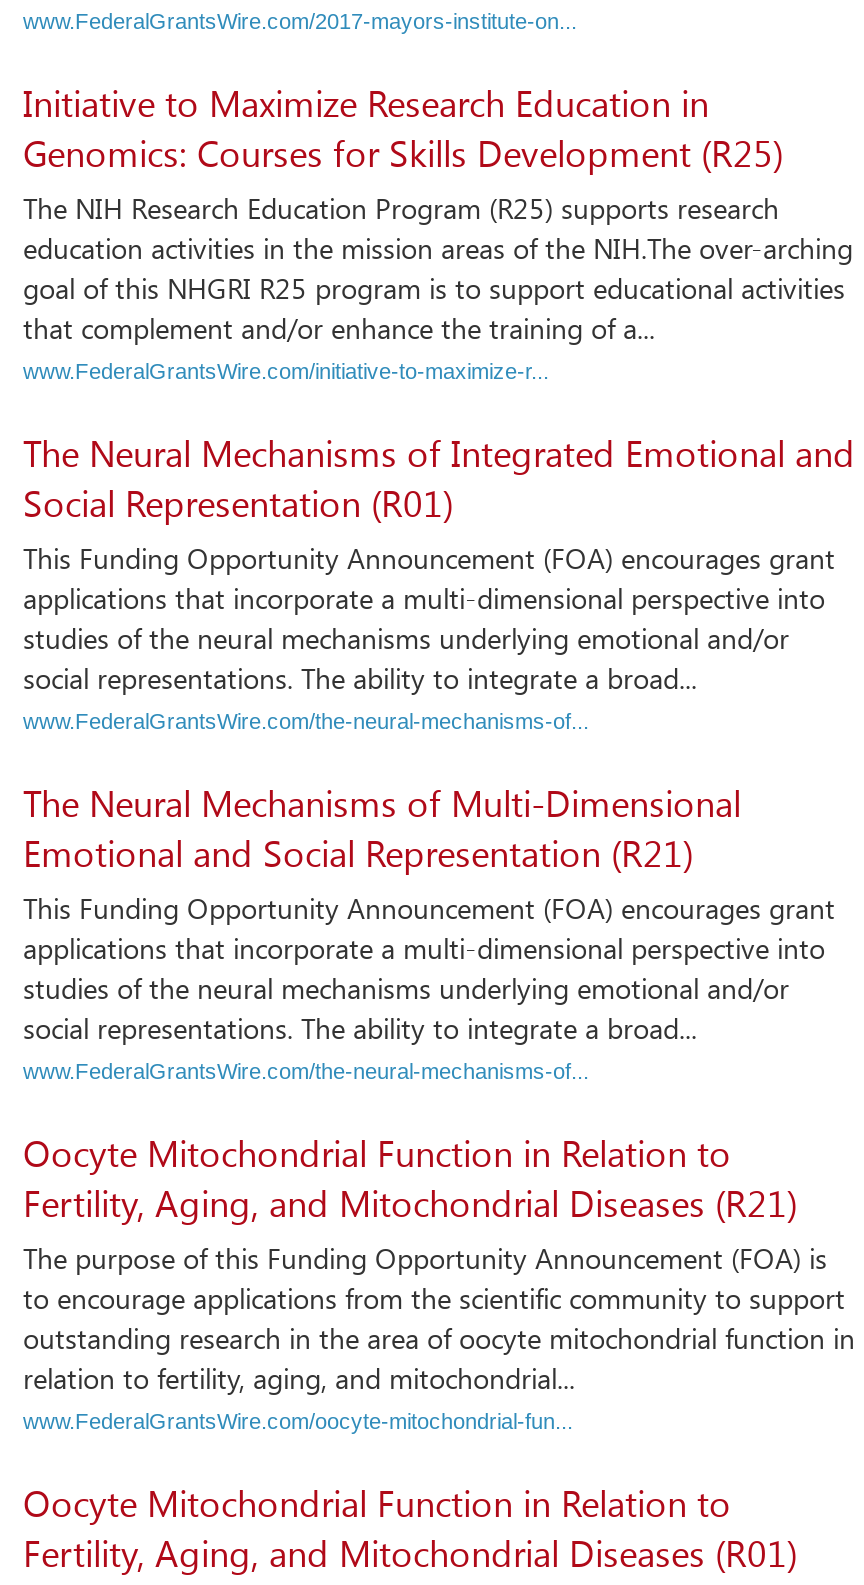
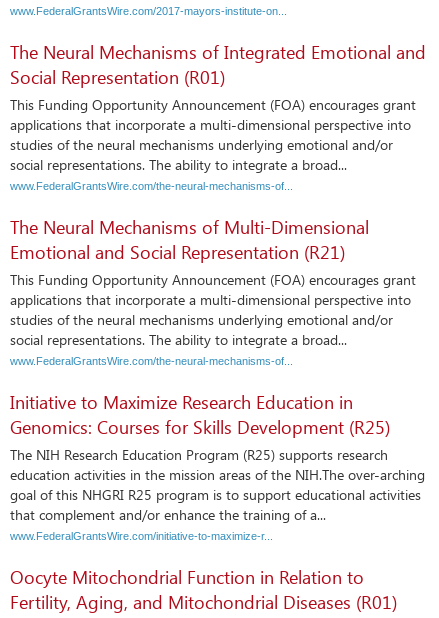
moved down: Initiative to Maximize Research Education in | Genomics: Courses for Skills Development (R25) | The NIH Research Education Program (R25) supports research | education activities in the mission areas of the NIH.The over-arching | goal of this NHGRI R25 program is to support educational activities | that complement and/or enhance the training of a... | www.FederalGrantsWire.com/initiative-to-maximize-r...

- Oocyte Mitochondrial Function in Relation to
- Fertility, Aging, and Mitochondrial Diseases (R21)
- The purpose of this Funding Opportunity Announcement (FOA) is
- to encourage applications from the scientific community to support
- outstanding research in the area of oocyte mitochondrial function in
- relation to fertility, aging, and mitochondrial...
- www.FederalGrantsWire.com/oocyte-mitochondrial-fun...
